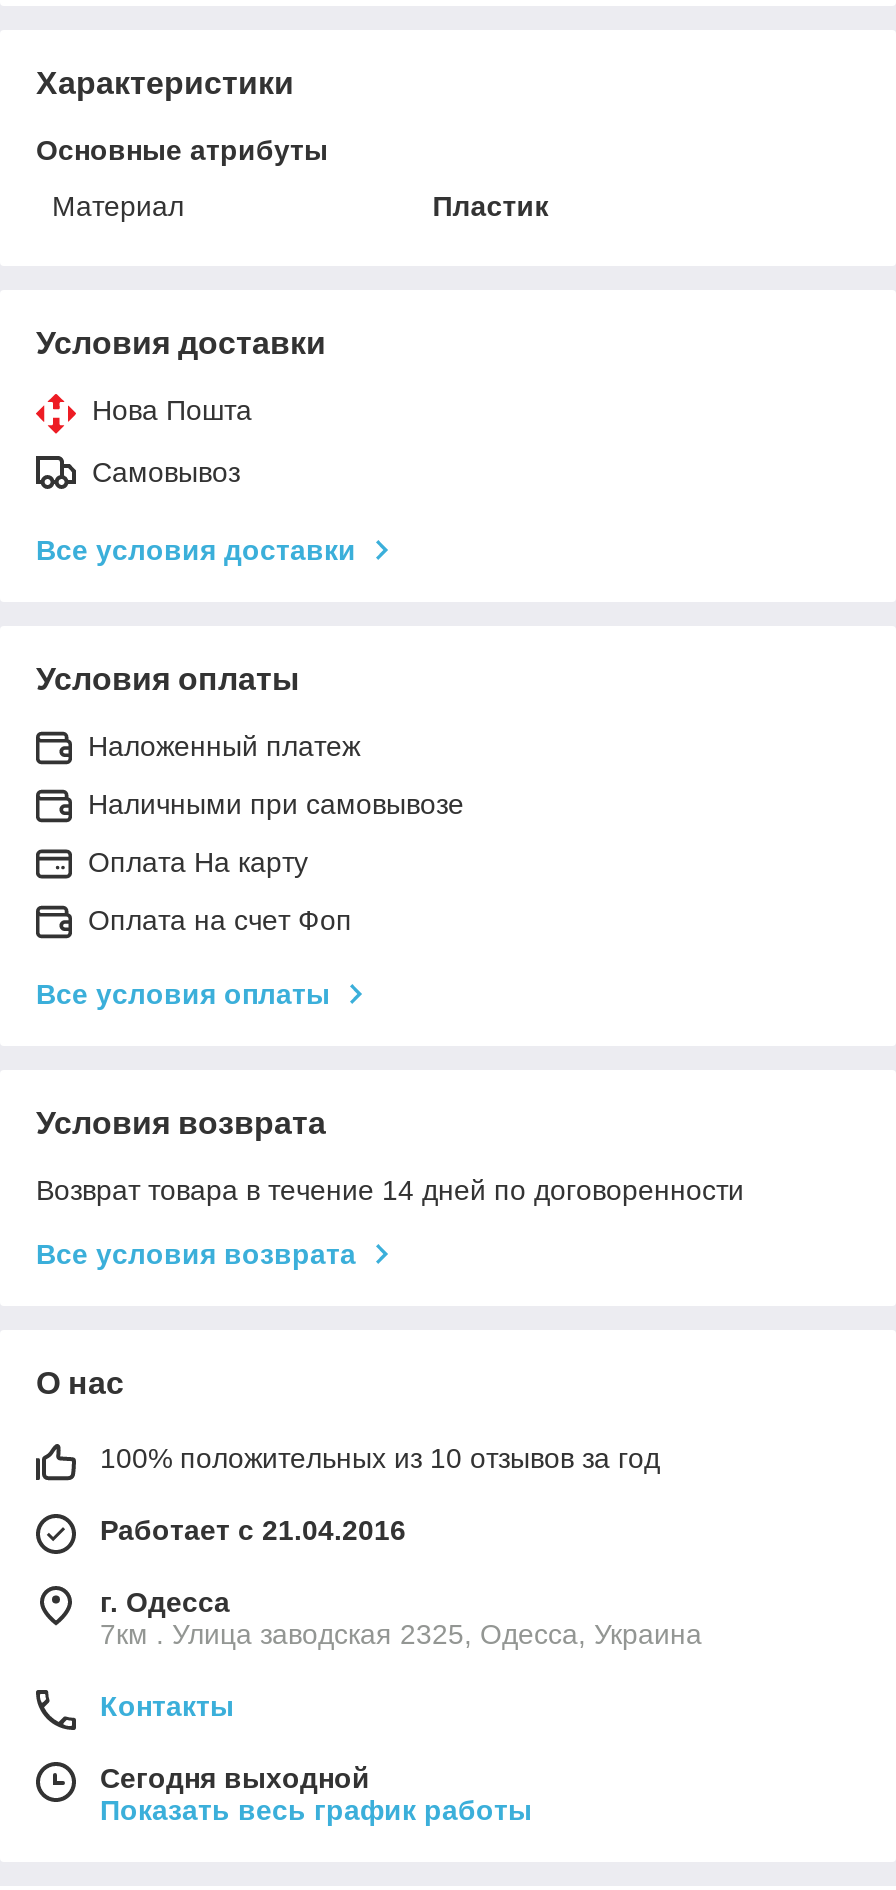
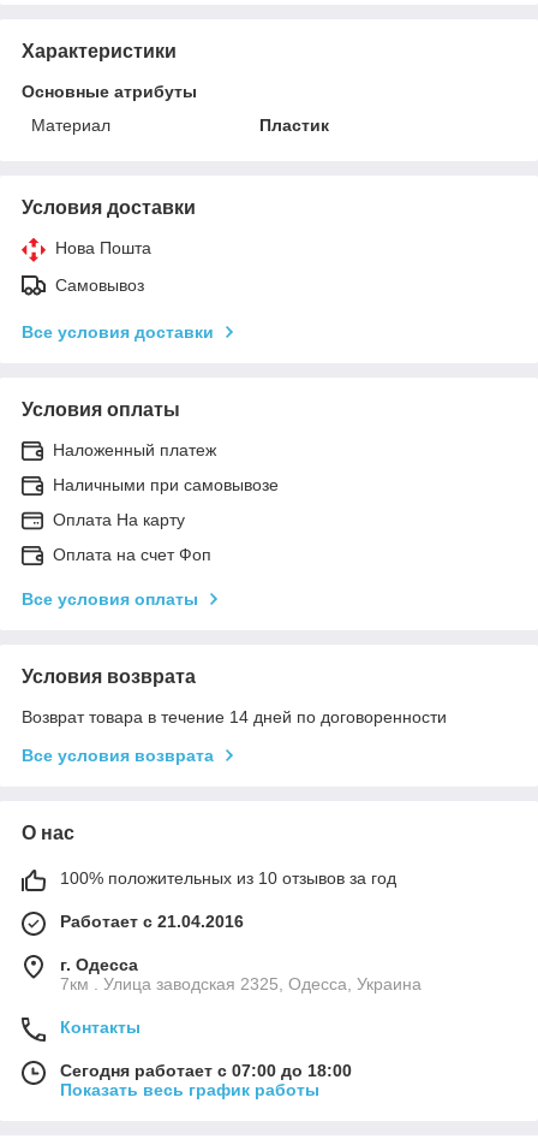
- Сегодня выходной
+ Сегодня работает с 07:00 до 18:00
